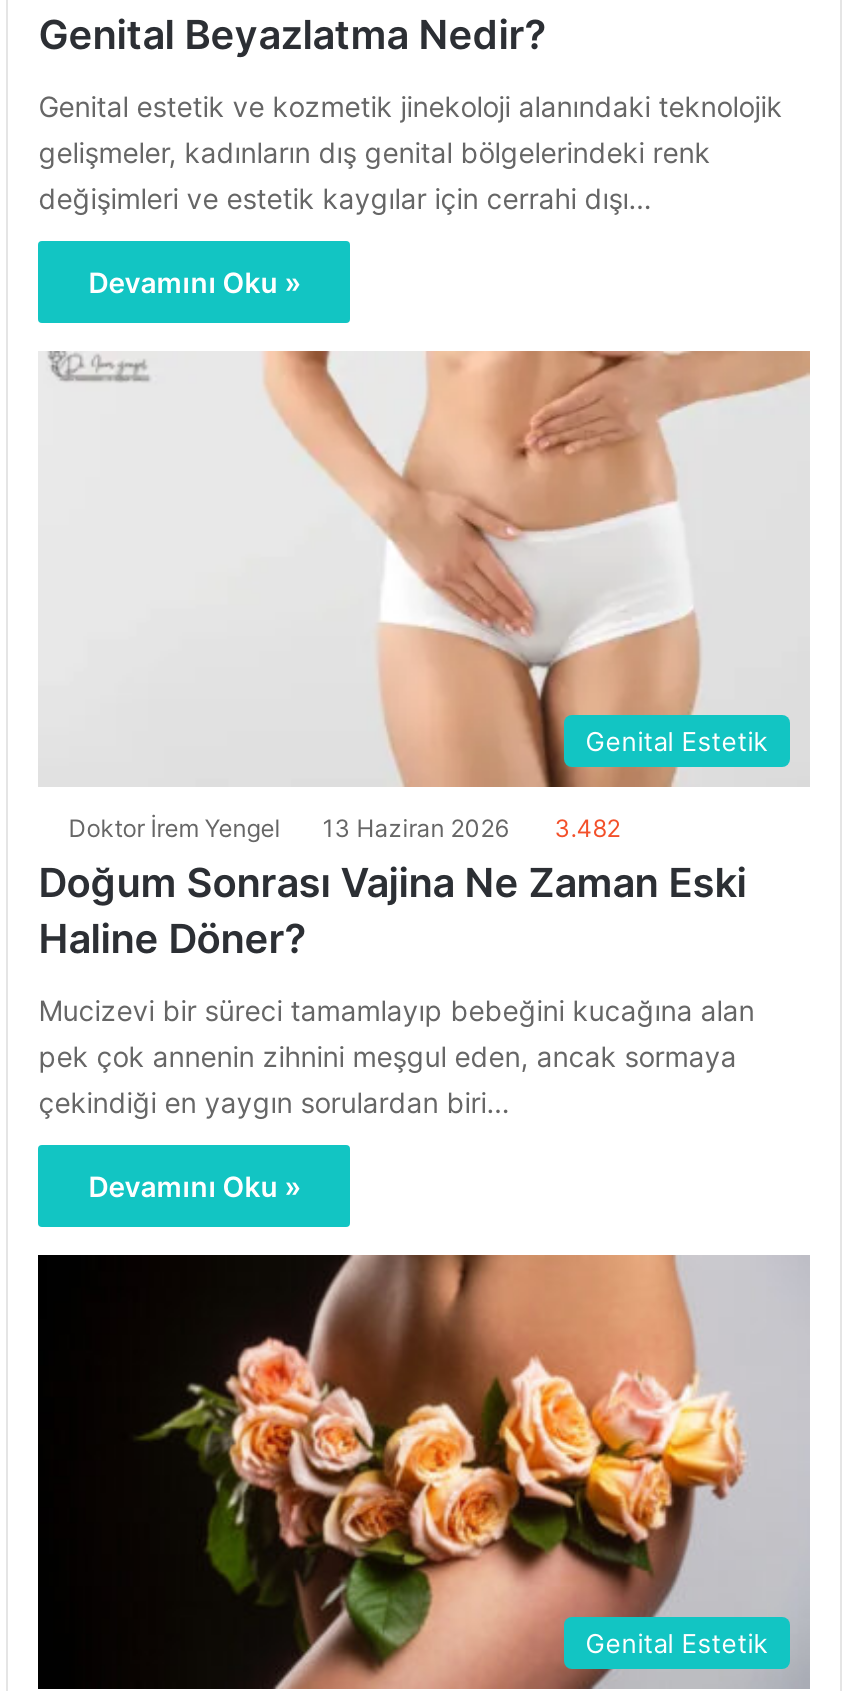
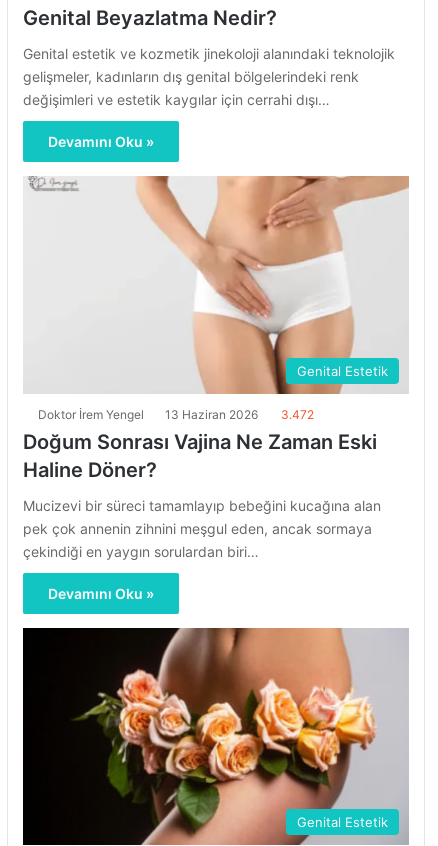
- Doktor İrem Yengel 13 Haziran 2026 3.482
+ Doktor İrem Yengel 13 Haziran 2026 3.472
